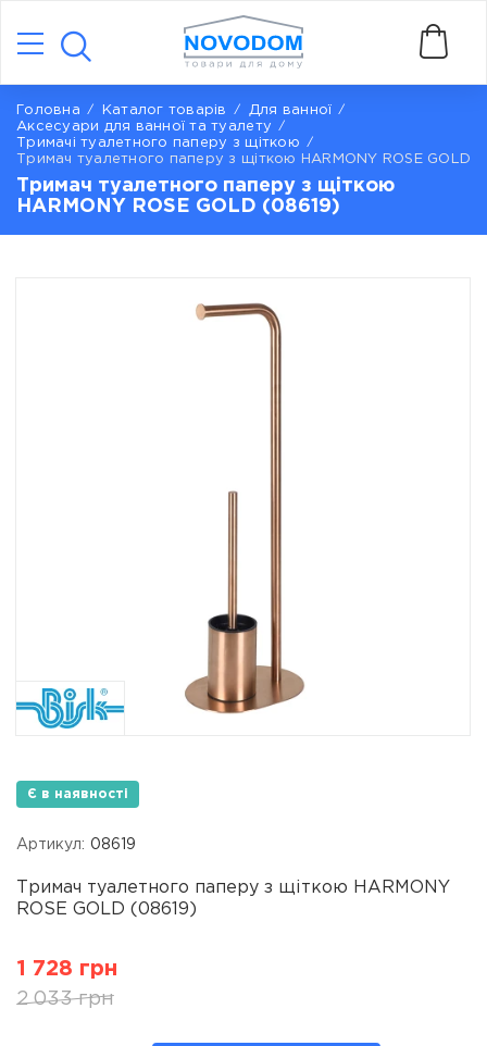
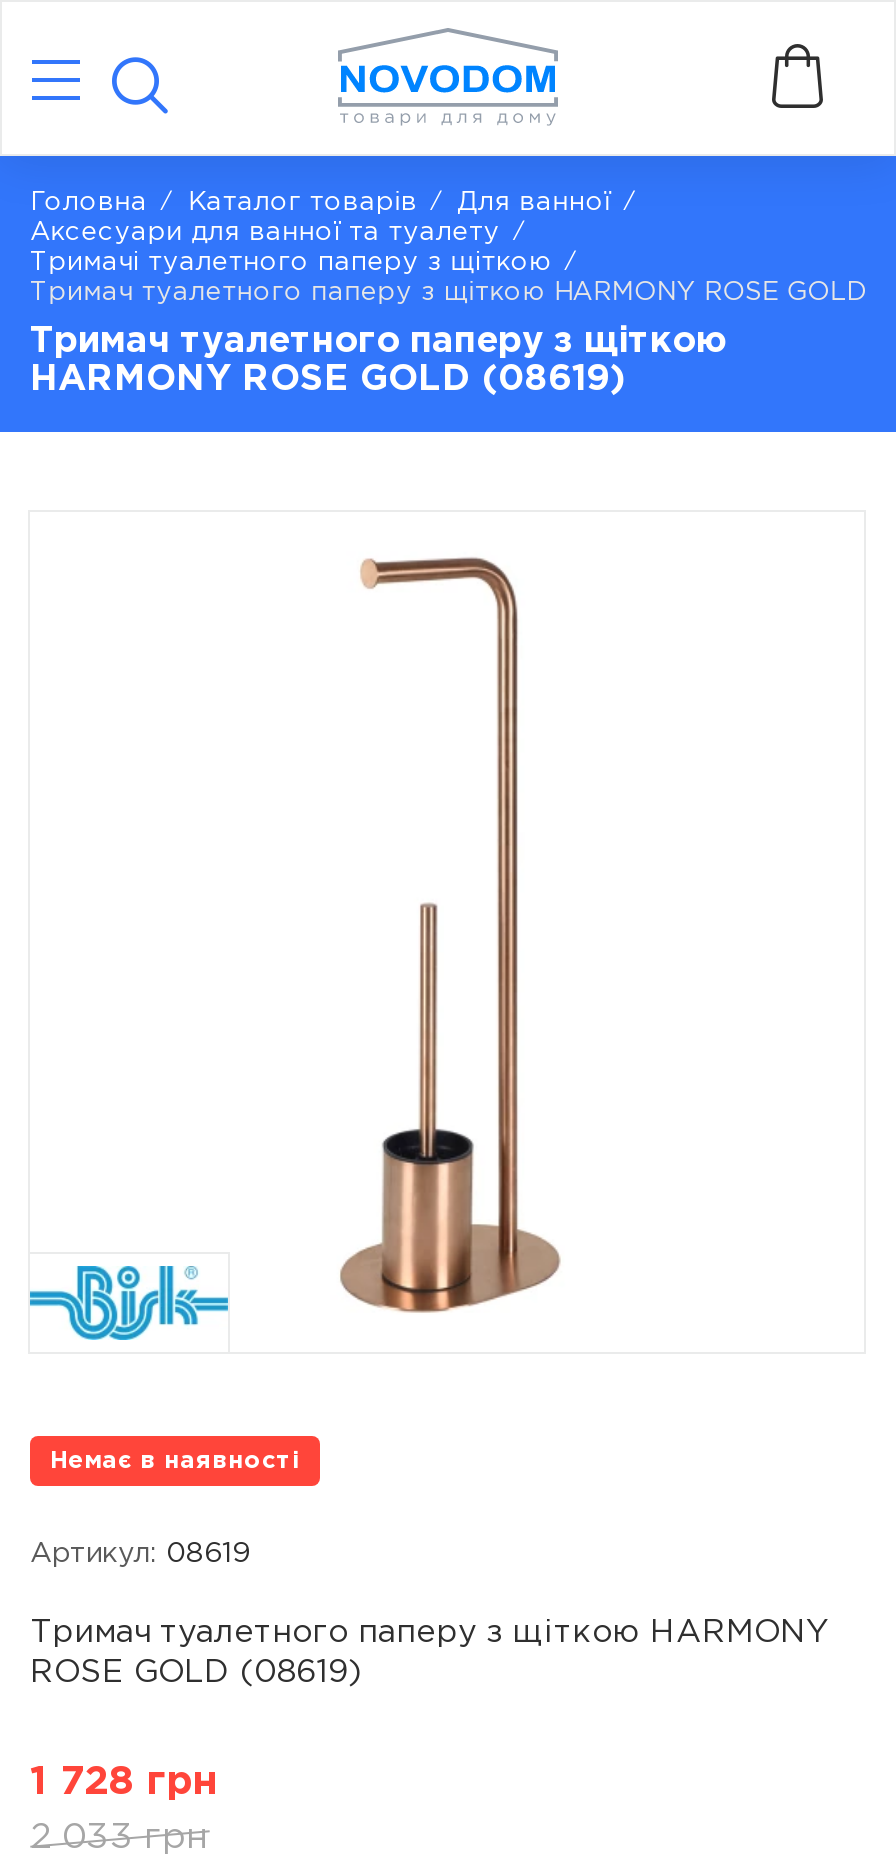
- Є в наявності
+ Немає в наявності
